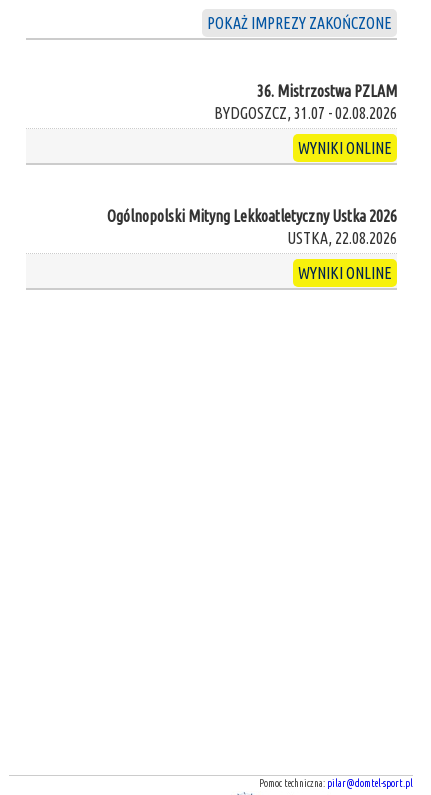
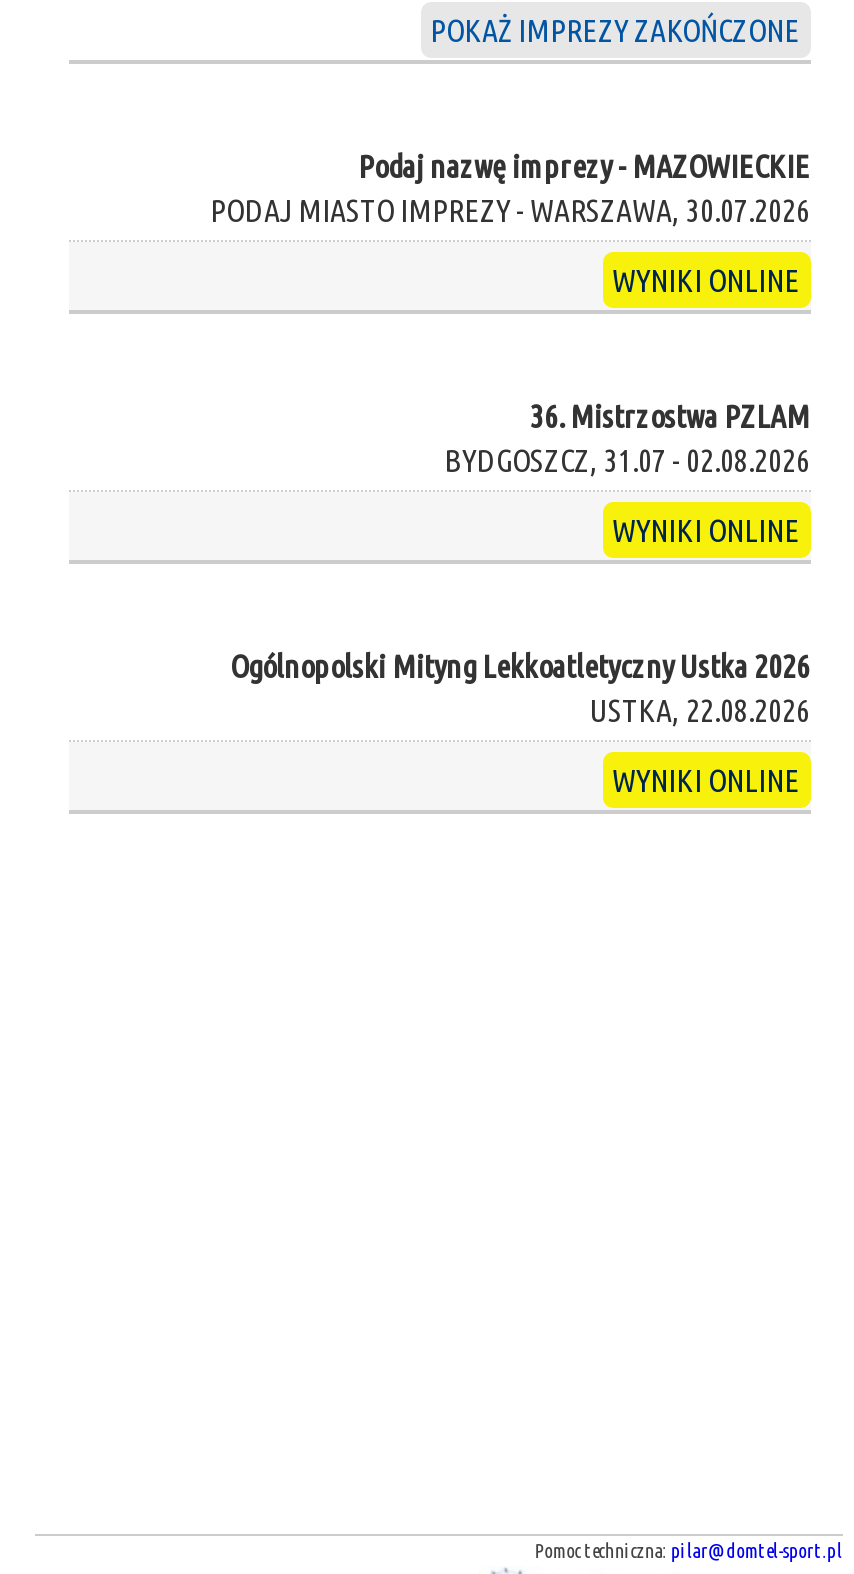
+ Podaj nazwę imprezy - MAZOWIECKIE
+ PODAJ MIASTO IMPREZY - WARSZAWA, 30.07.2026
+ WYNIKI ONLINE

moved down: 36. Mistrzostwa PZLAM | BYDGOSZCZ, 31.07 - 02.08.2026 | WYNIKI ONLINE | Ogólnopolski Mityng Lekkoatletyczny Ustka 2026 | USTKA, 22.08.2026 | WYNIKI ONLINE
